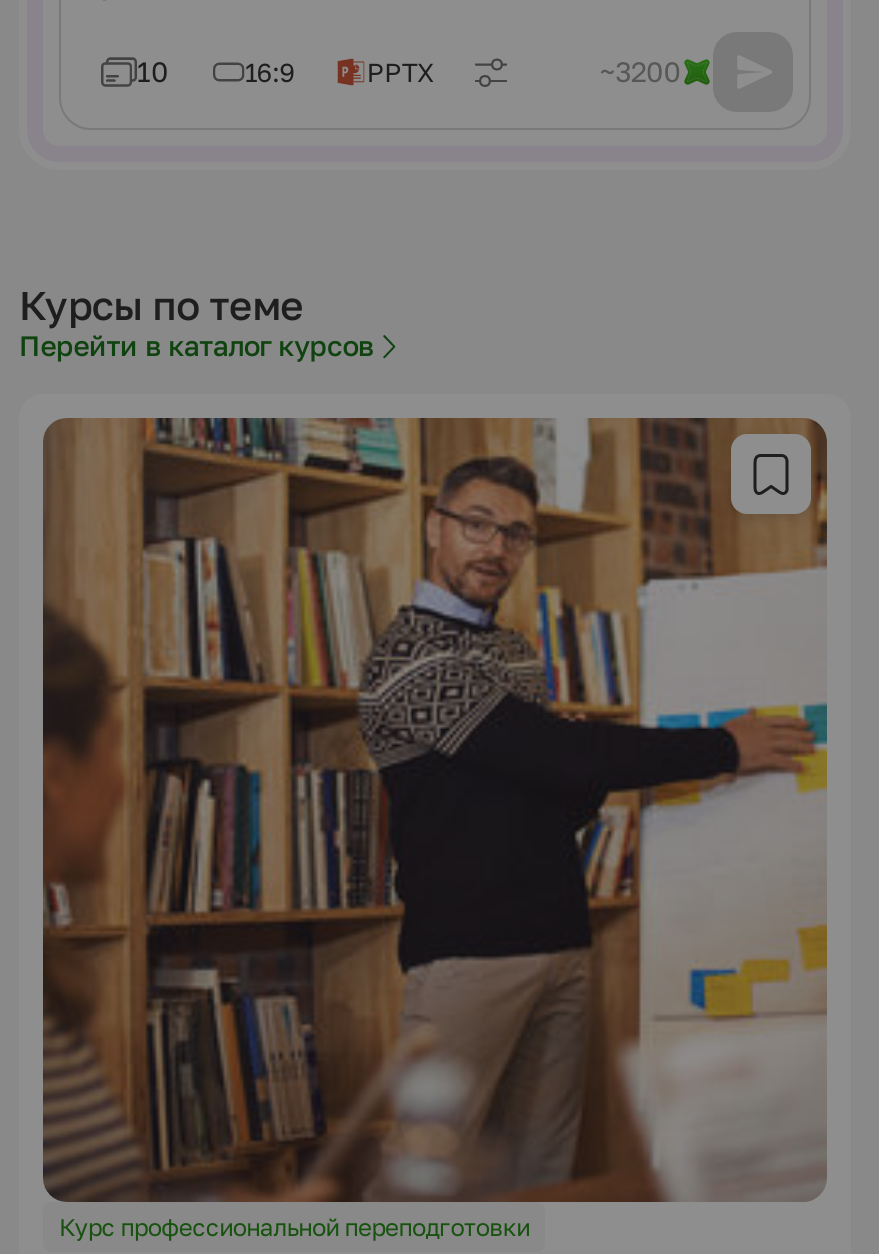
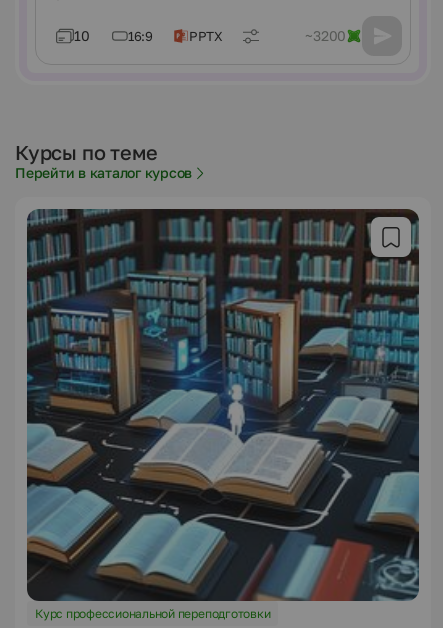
- [image]
+ [image]
